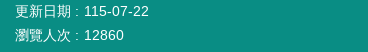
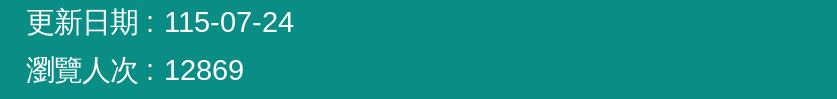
- 115-07-22
+ 115-07-24

- 12860
+ 12869
